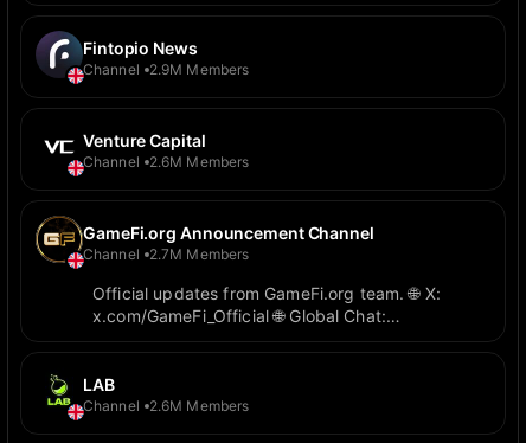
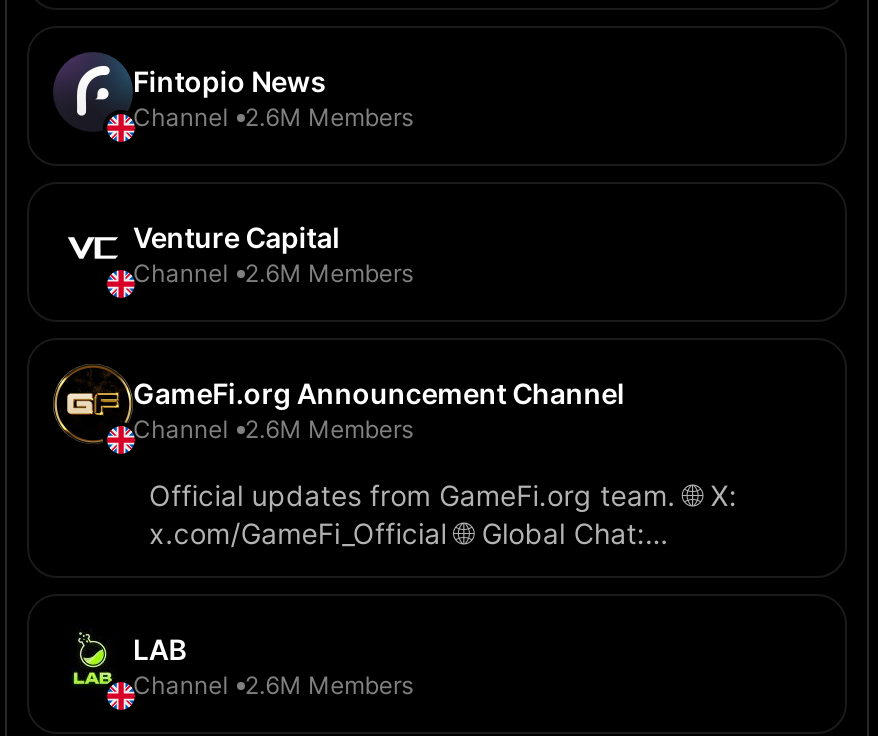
- Channel 2.9M Members
+ Channel 2.6M Members

- Channel 2.7M Members
+ Channel 2.6M Members
